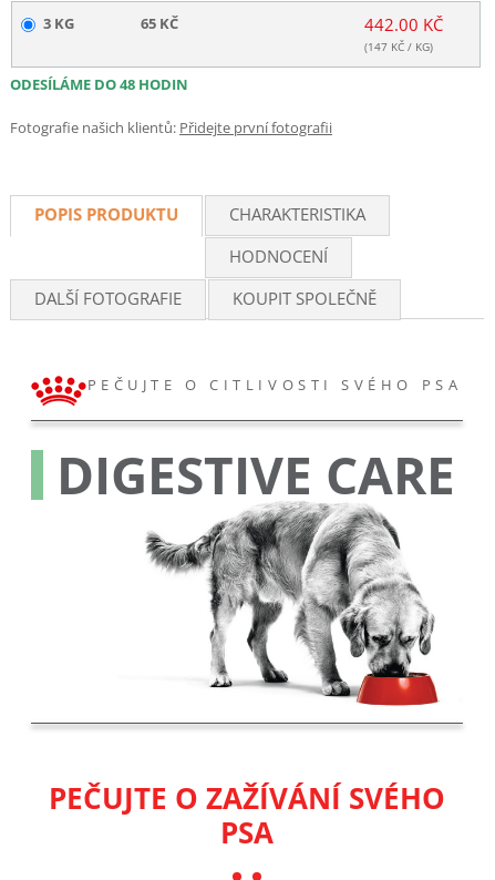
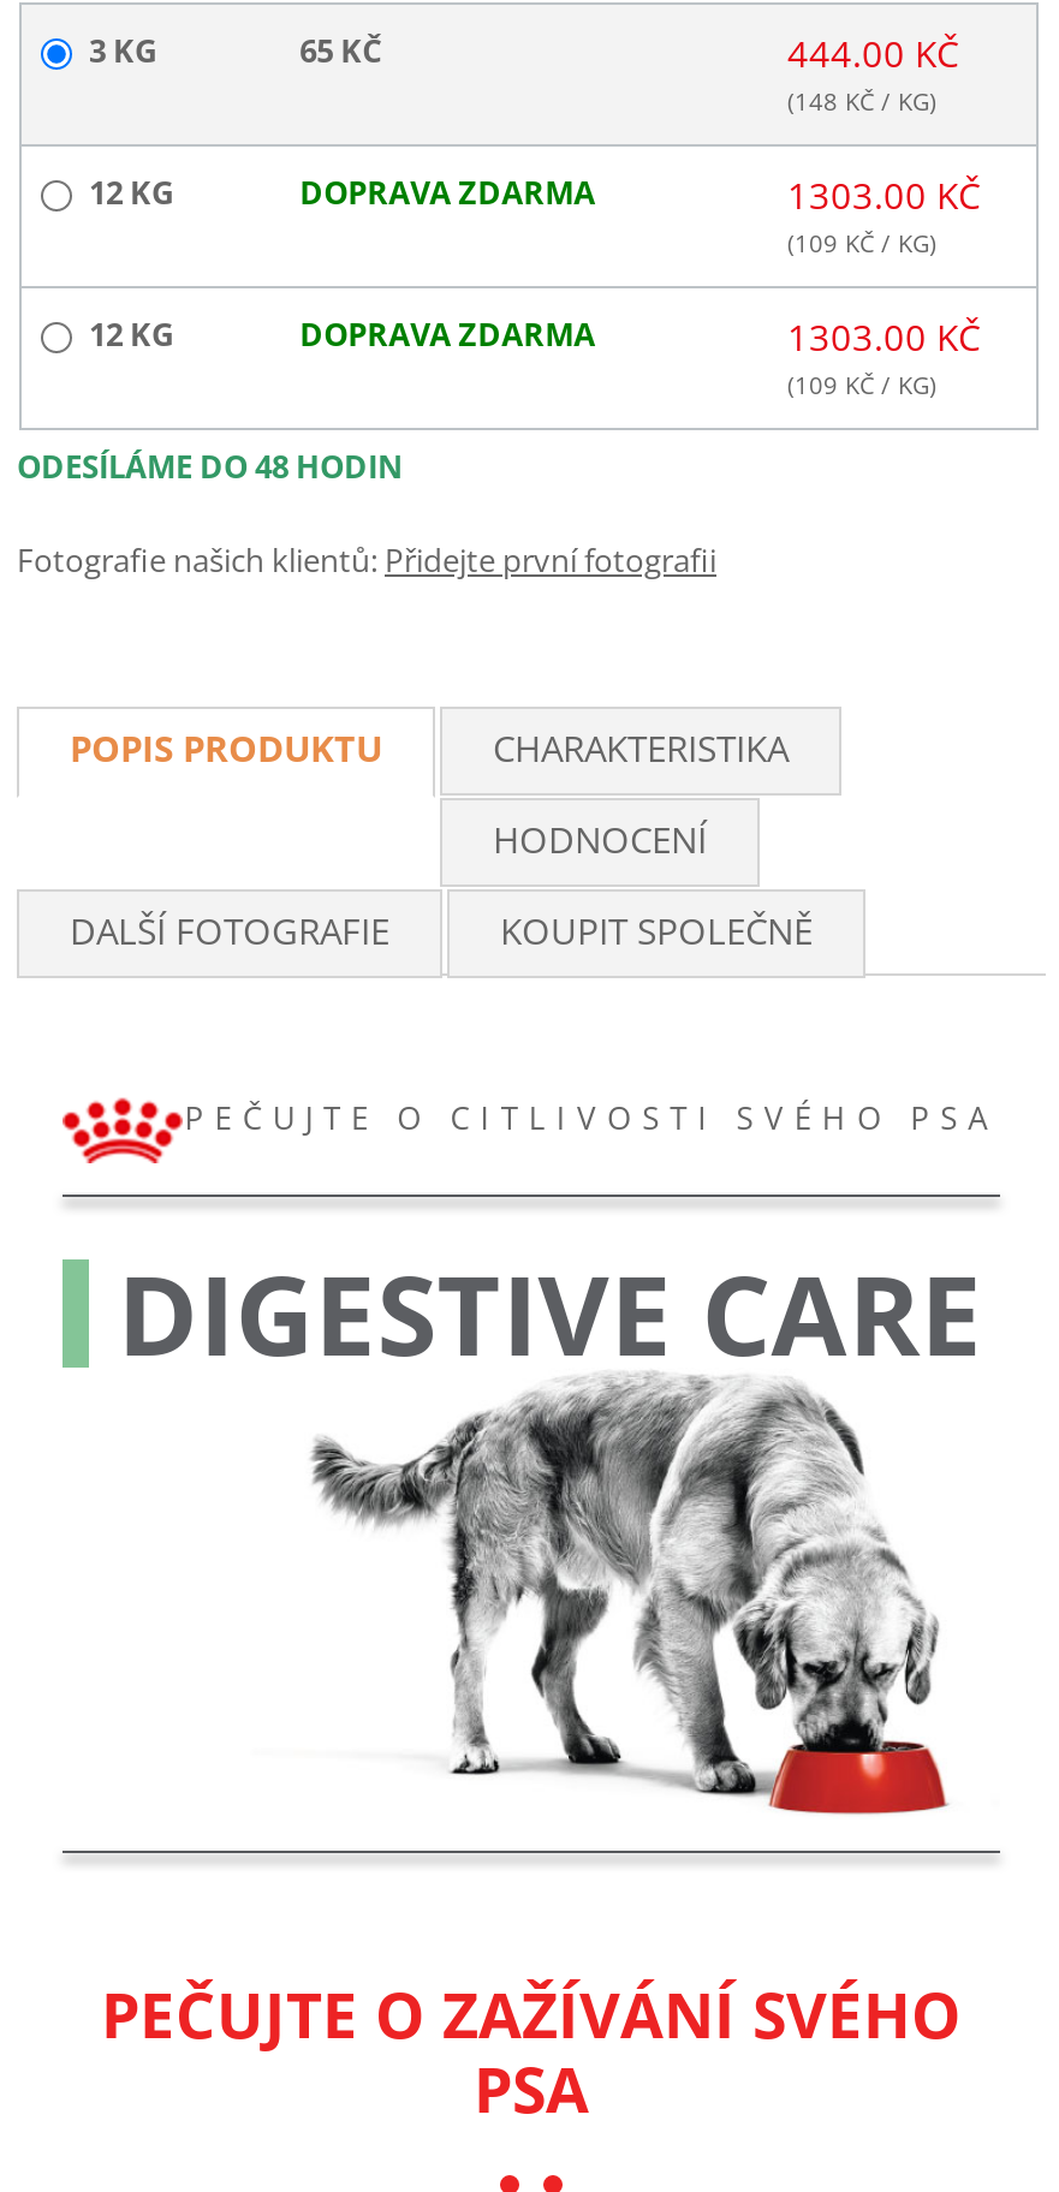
- 442.00 KČ
- (147 KČ / KG)
+ 444.00 KČ
+ (148 KČ / KG)
+ 12 KG
+ DOPRAVA ZDARMA
+ 1303.00 KČ
+ (109 KČ / KG)
+ 12 KG
+ DOPRAVA ZDARMA
+ 1303.00 KČ
+ (109 KČ / KG)
